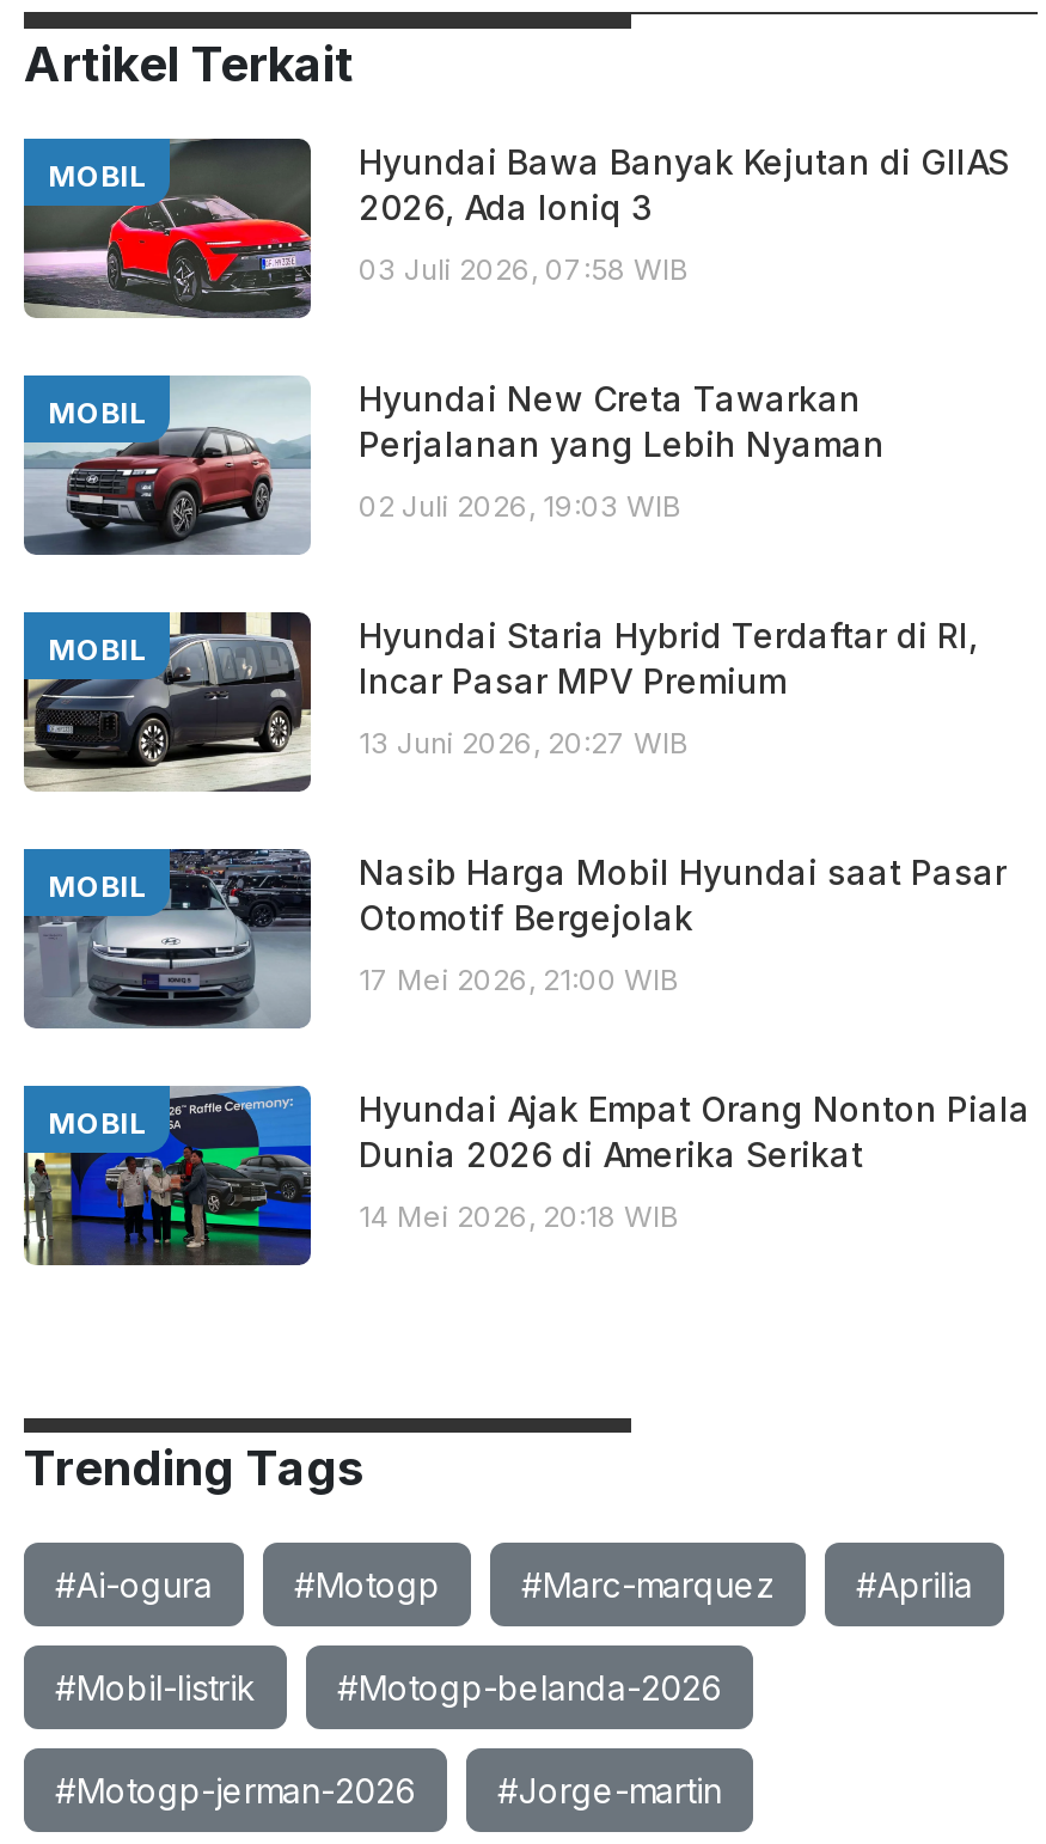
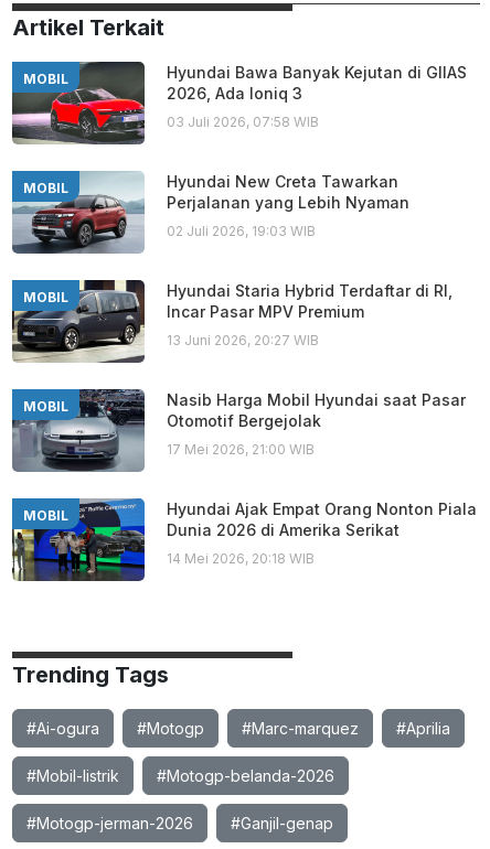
- #Jorge-martin
+ #Ganjil-genap
